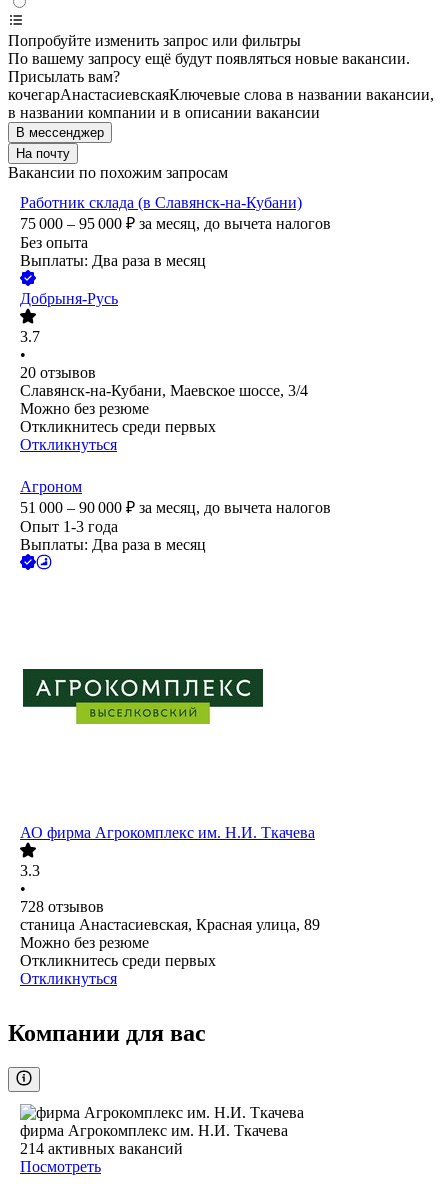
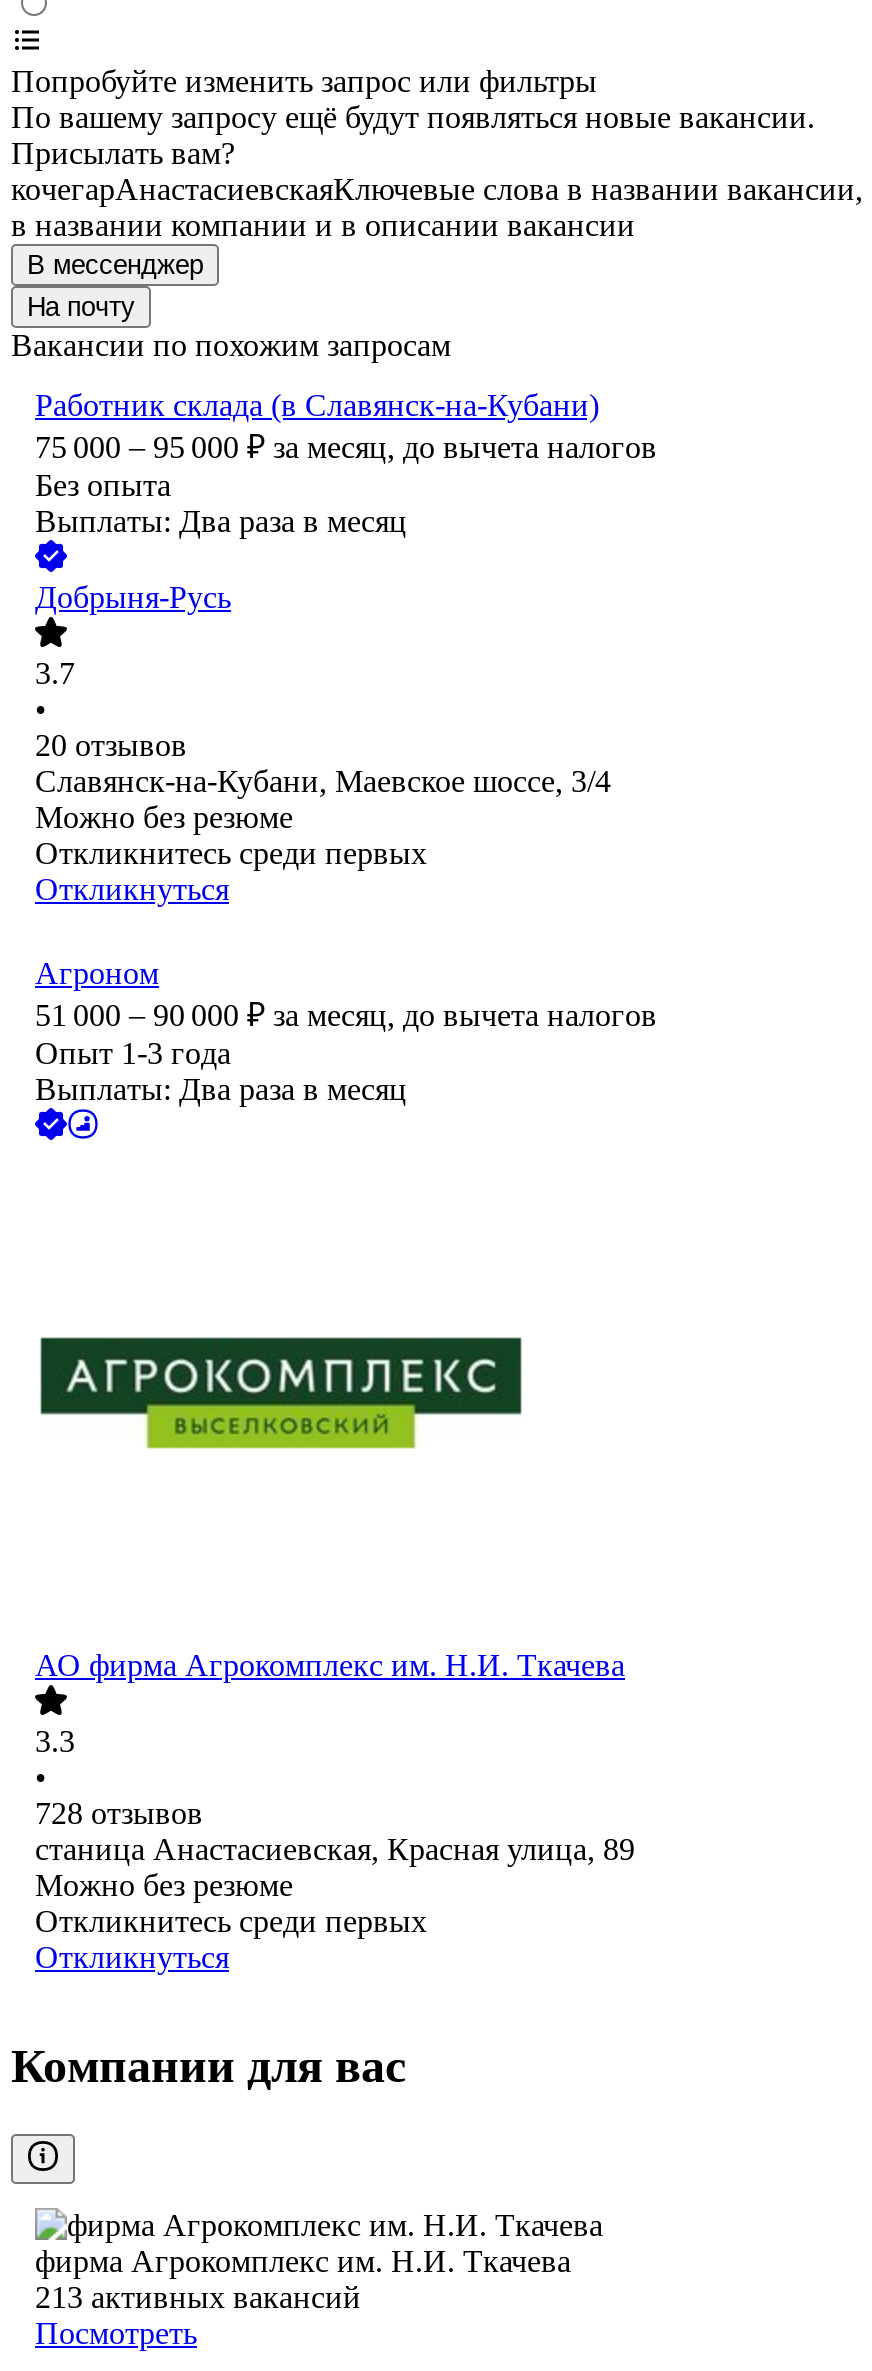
- 214 активных вакансий
+ 213 активных вакансий
